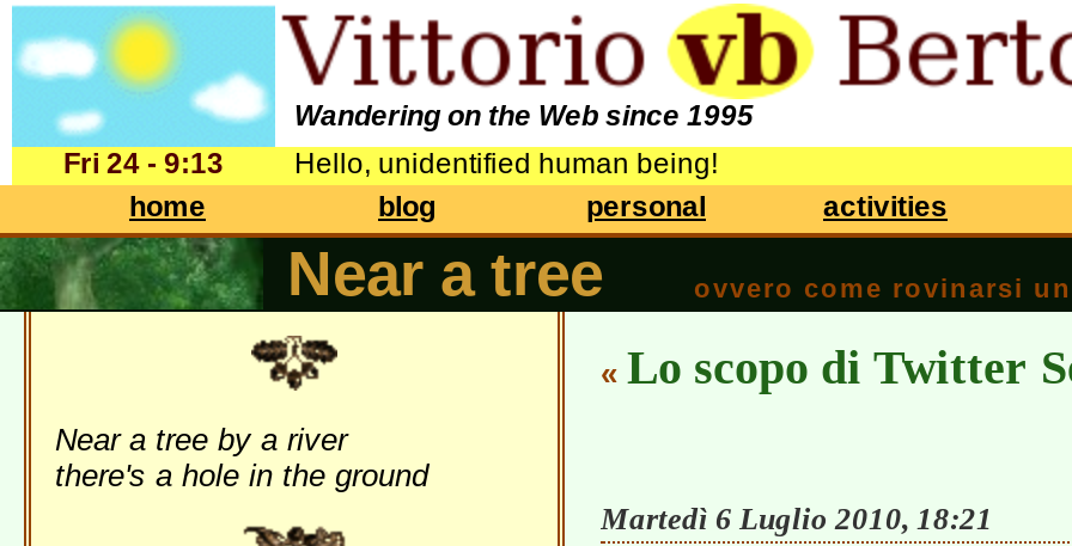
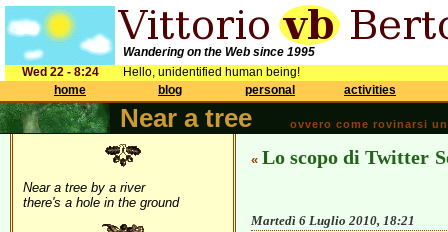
- Fri 24 - 9:13
+ Wed 22 - 8:24
